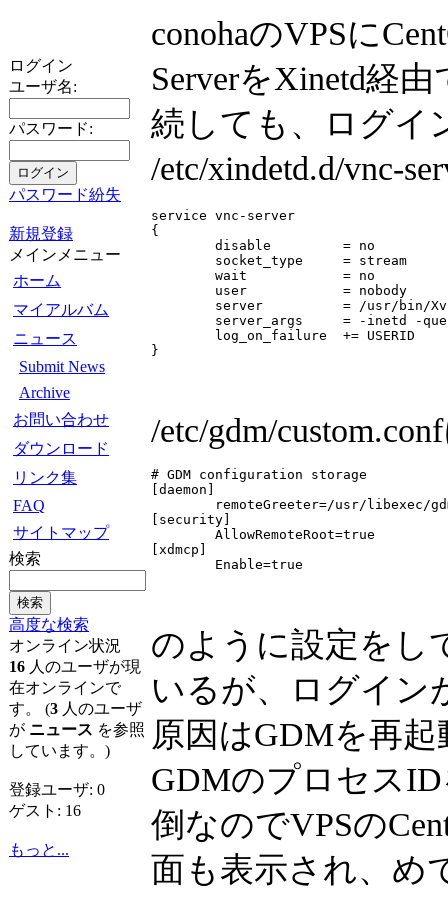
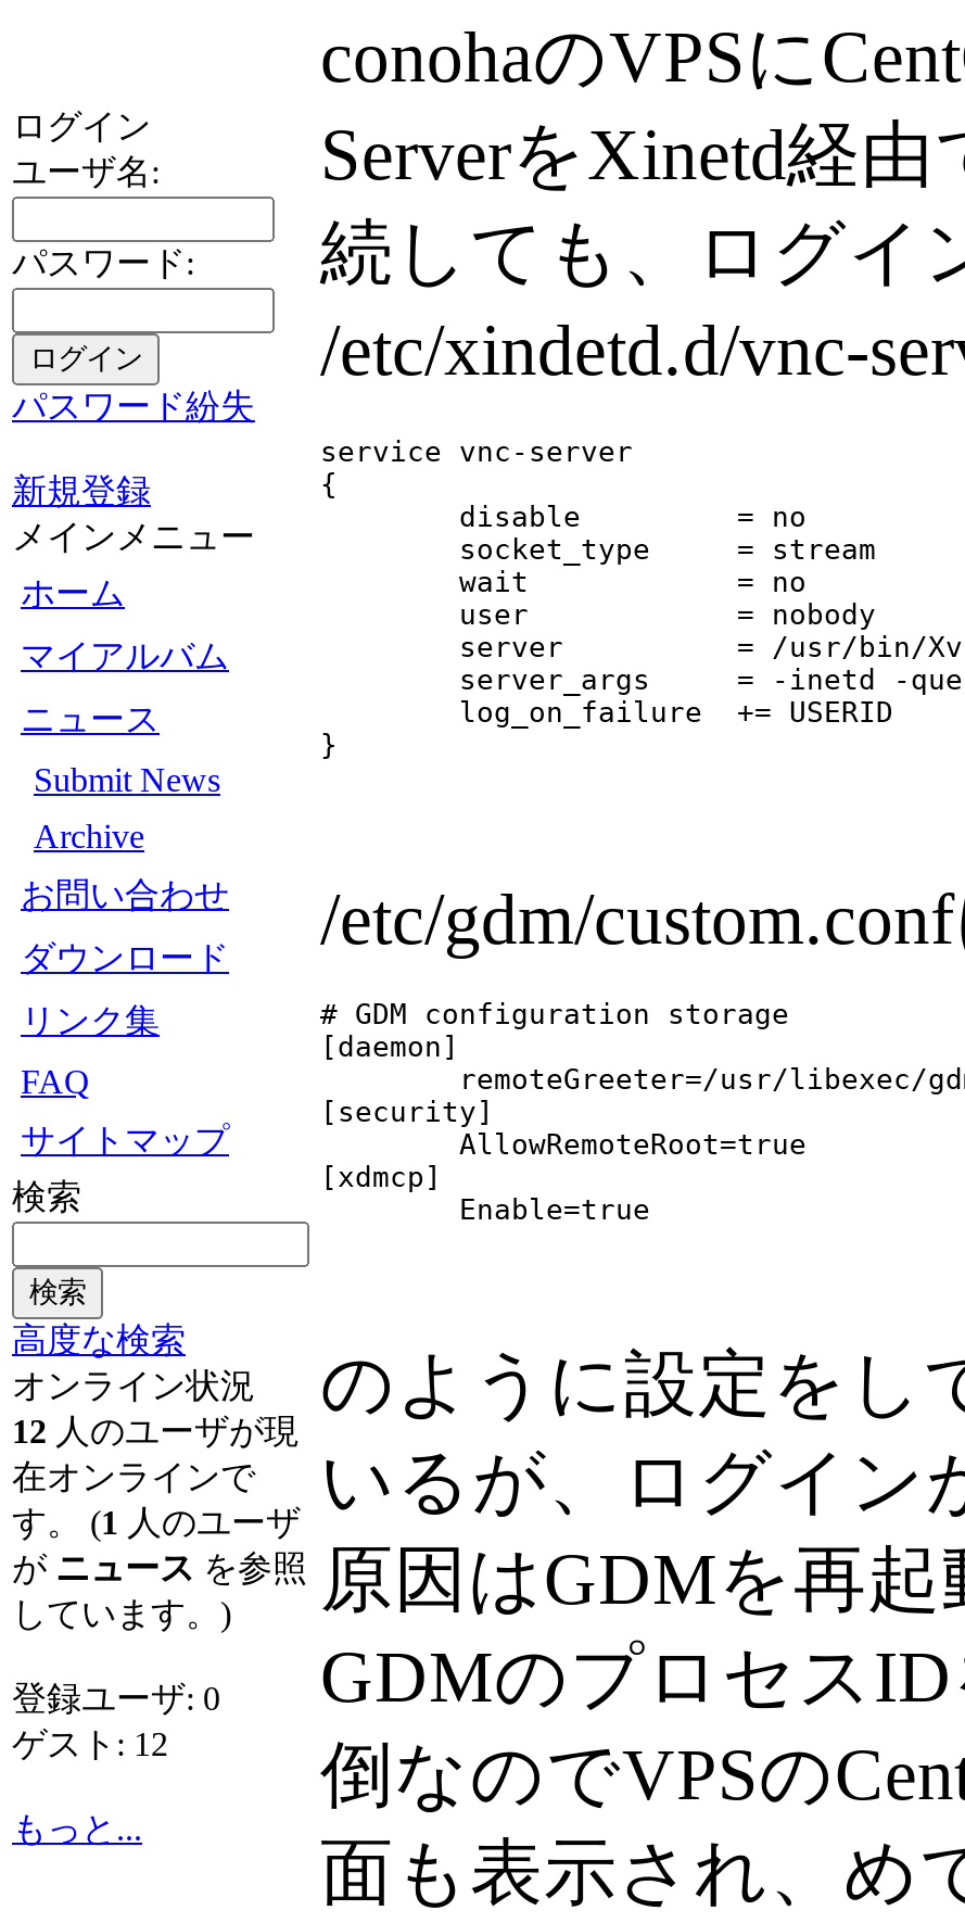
- 16人のユーザが現
+ 12人のユーザが現

- す。 (3人のユーザ
+ す。 (1人のユーザ

- ゲスト: 16
+ ゲスト: 12
